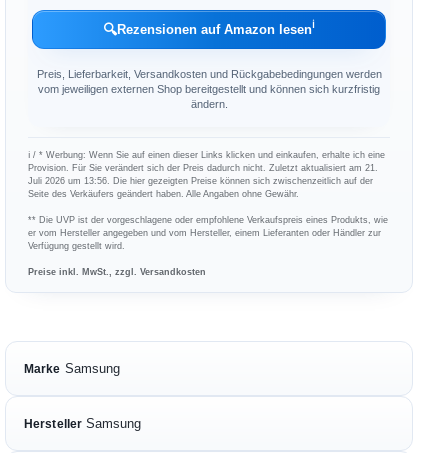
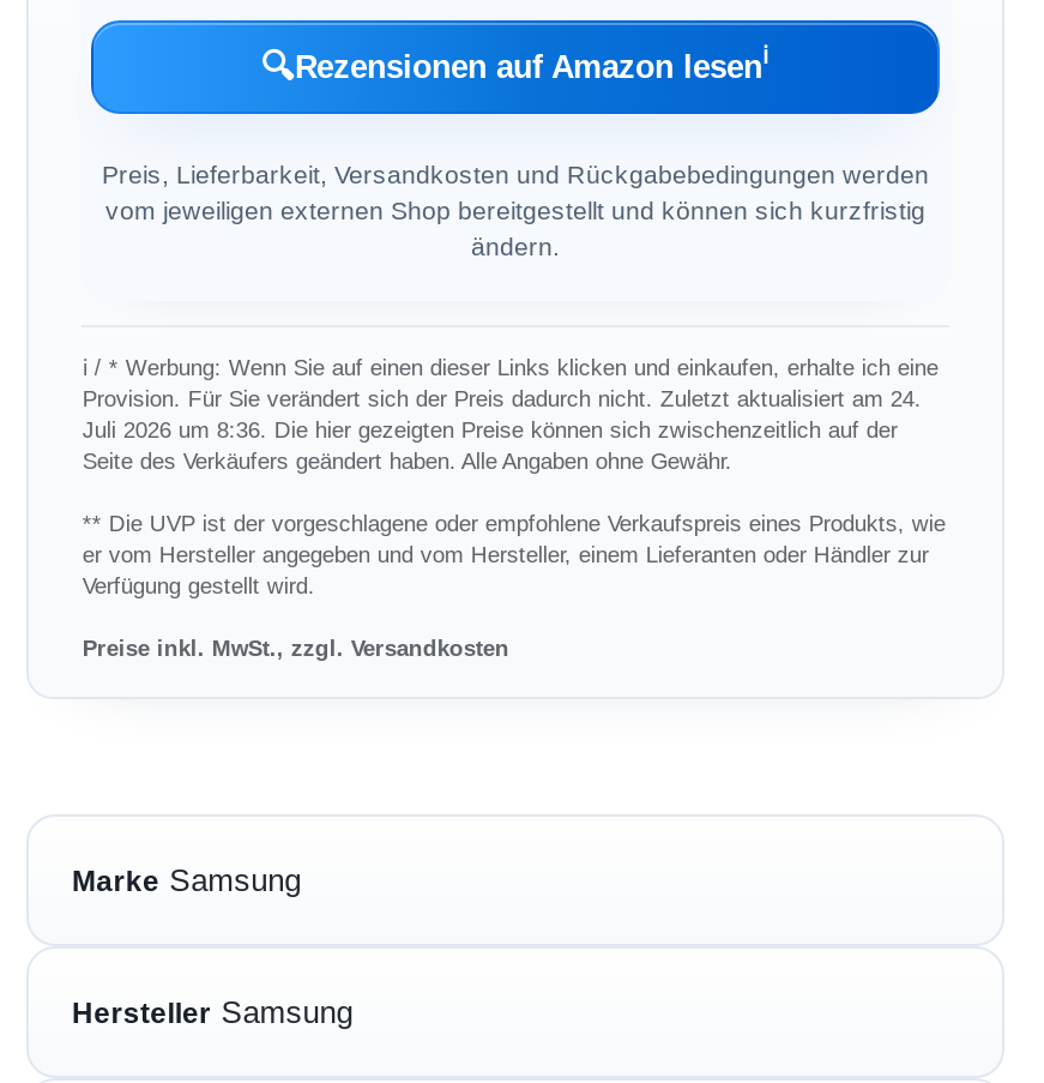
- Provision. Für Sie verändert sich der Preis dadurch nicht. Zuletzt aktualisiert am 21.
+ Provision. Für Sie verändert sich der Preis dadurch nicht. Zuletzt aktualisiert am 24.

- Juli 2026 um 13:56. Die hier gezeigten Preise können sich zwischenzeitlich auf der
+ Juli 2026 um 8:36. Die hier gezeigten Preise können sich zwischenzeitlich auf der
